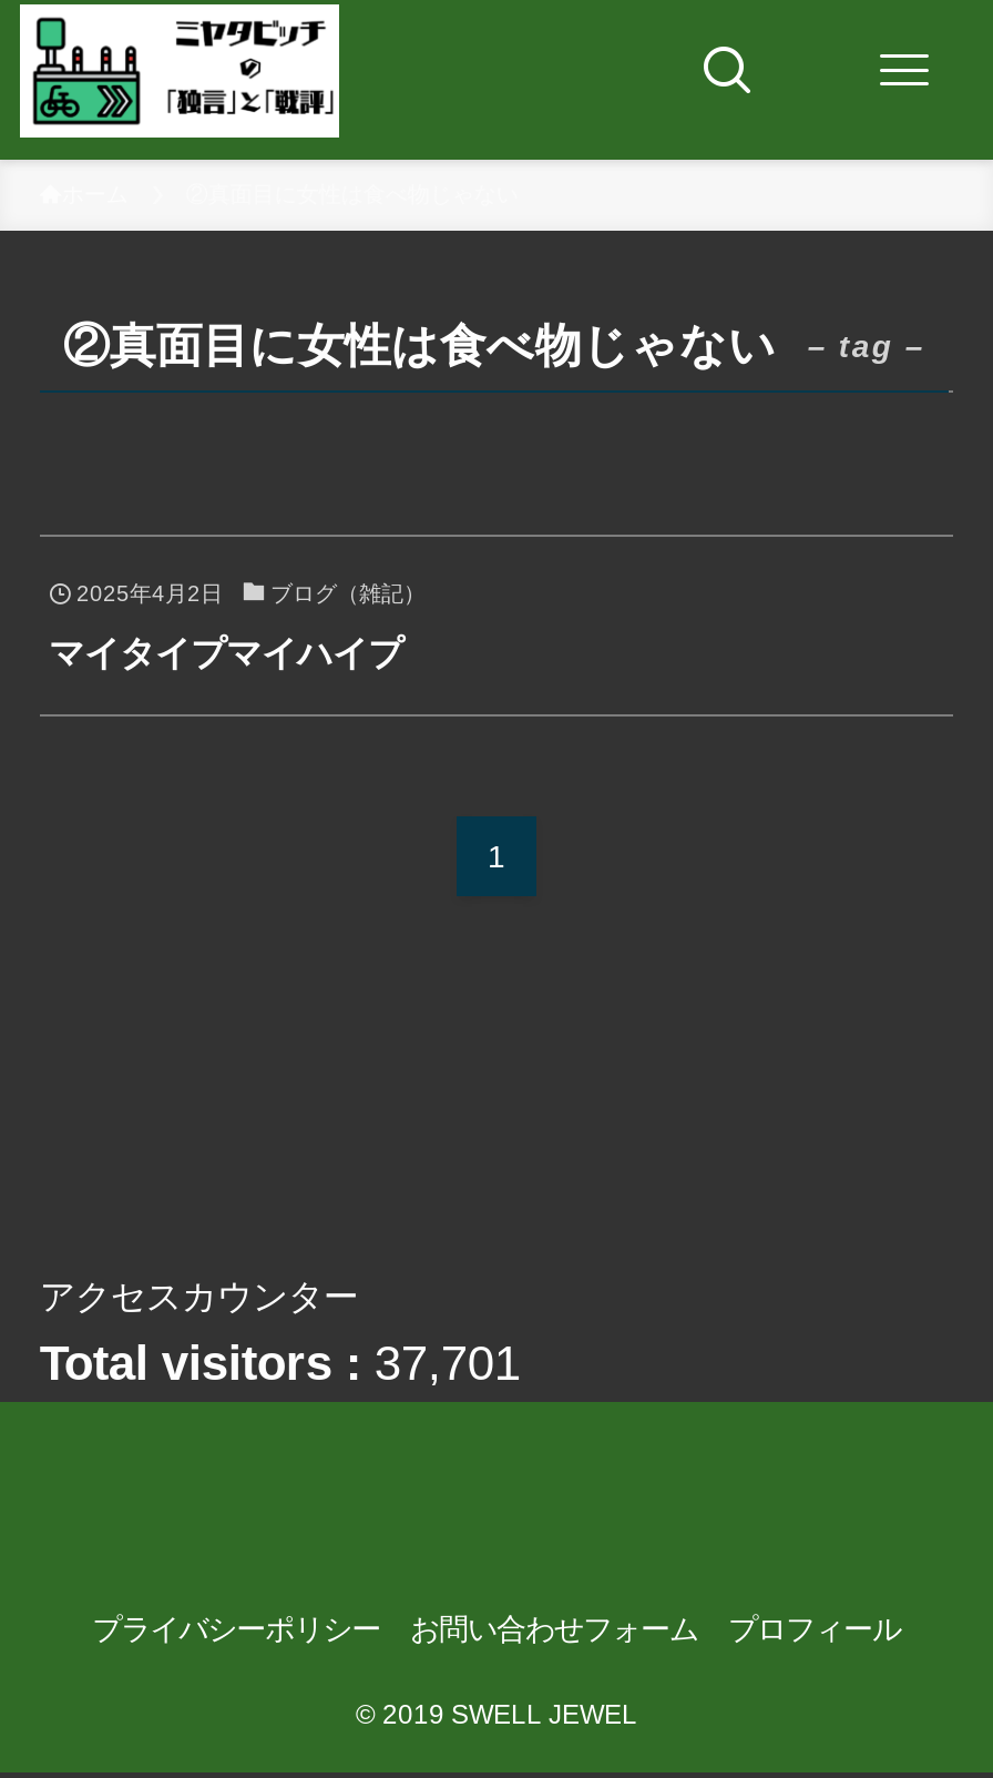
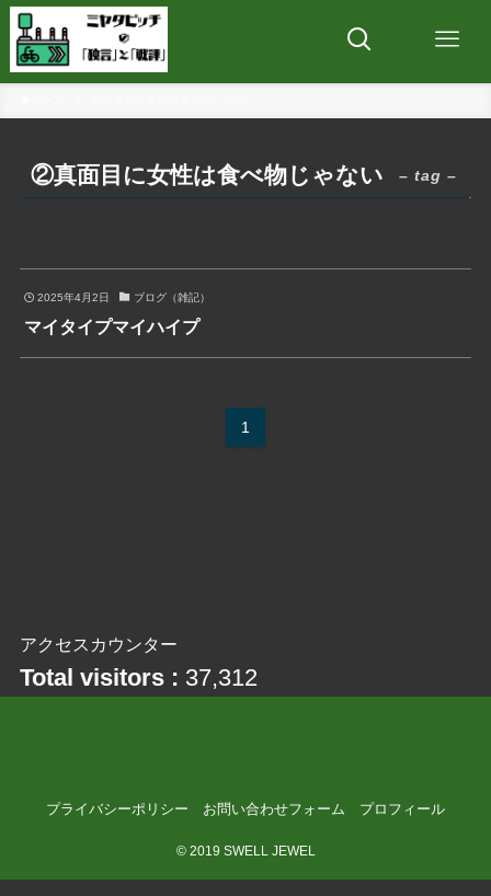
- Total visitors : 37,701
+ Total visitors : 37,312
